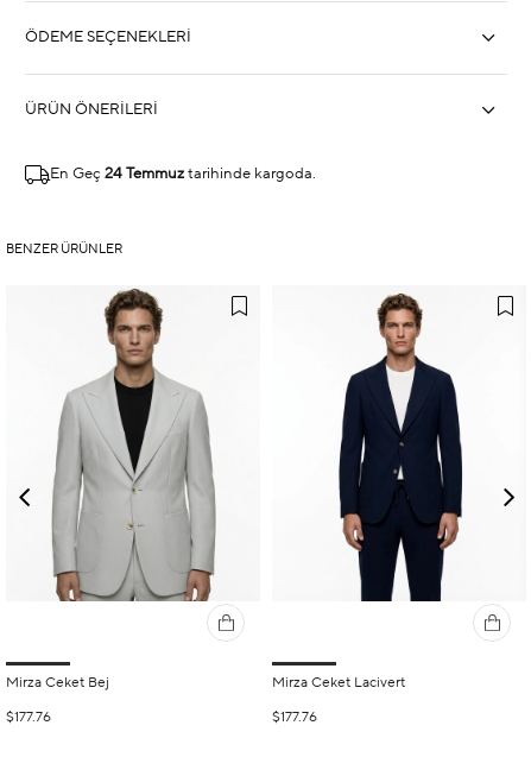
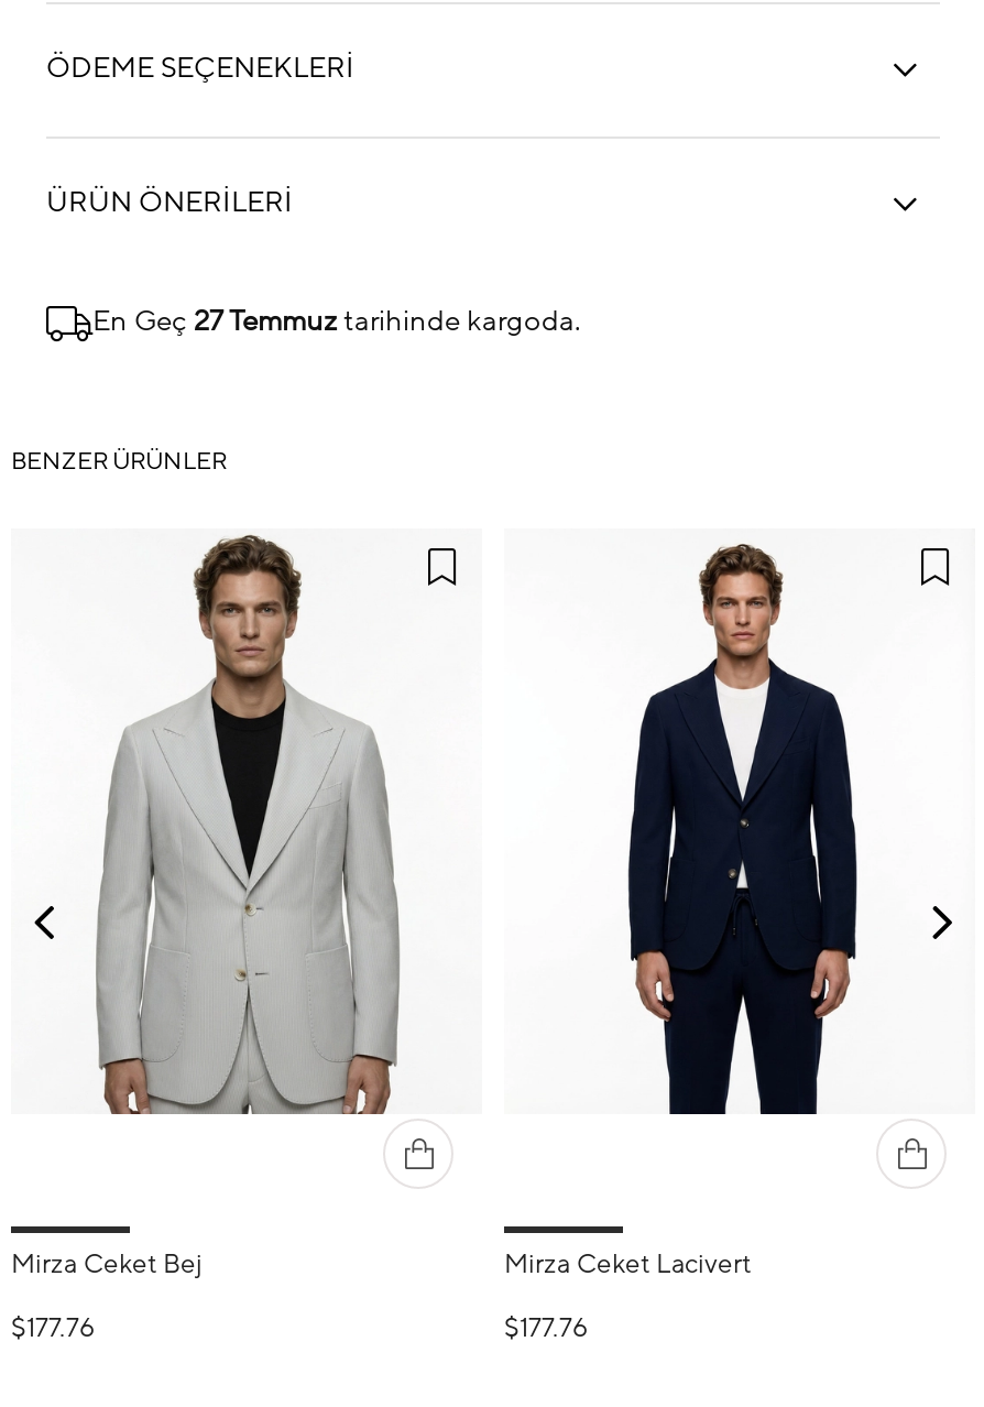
- En Geç 24 Temmuz tarihinde kargoda.
+ En Geç 27 Temmuz tarihinde kargoda.
